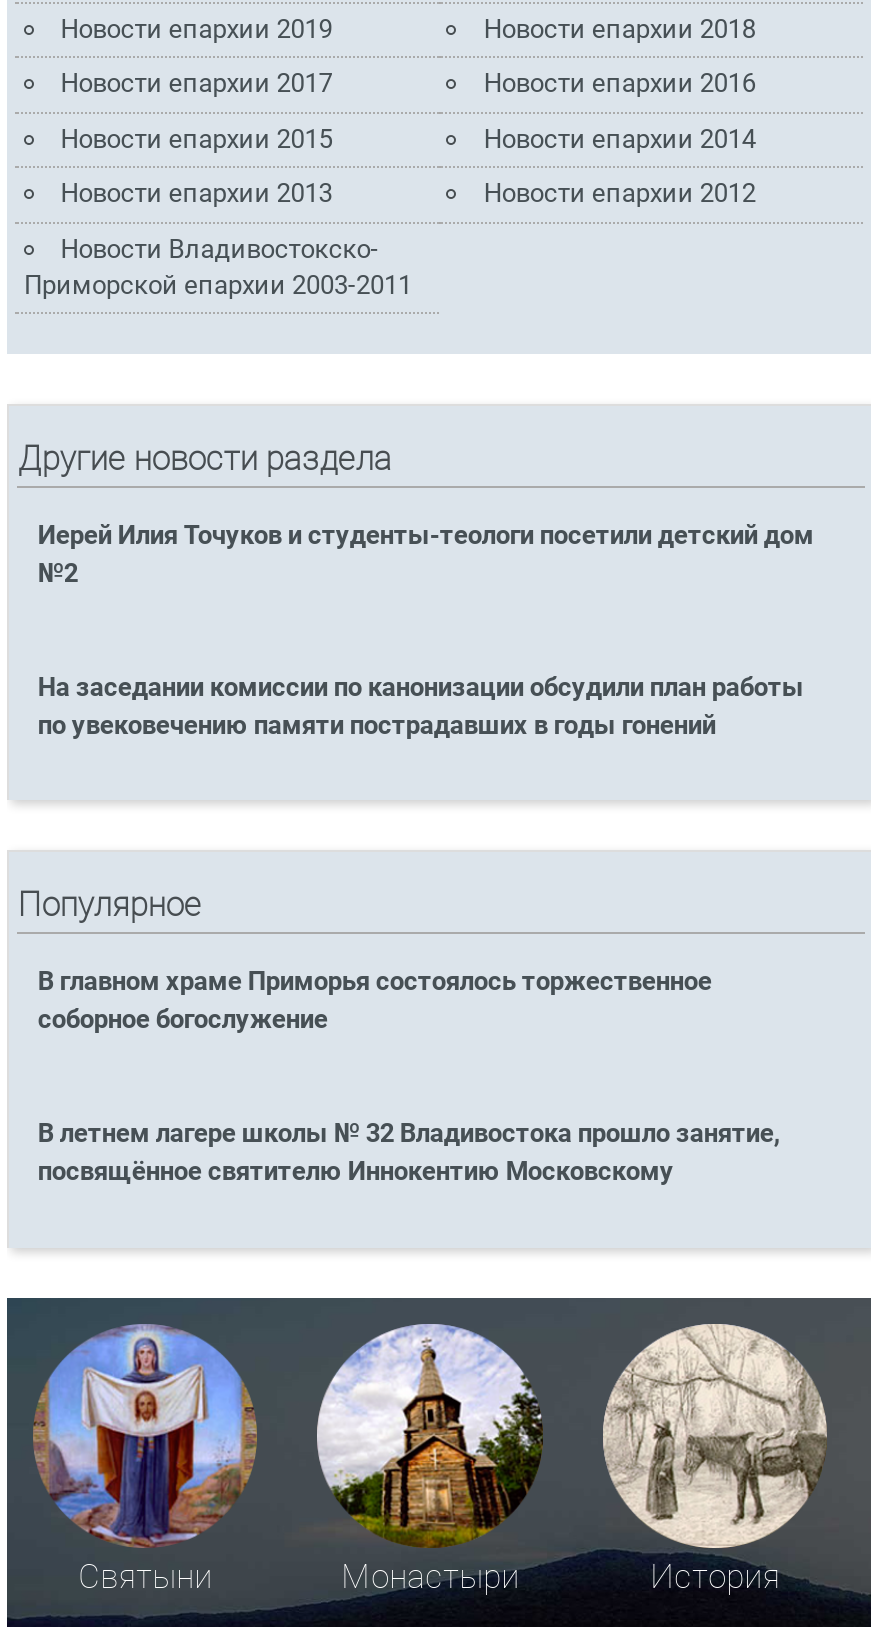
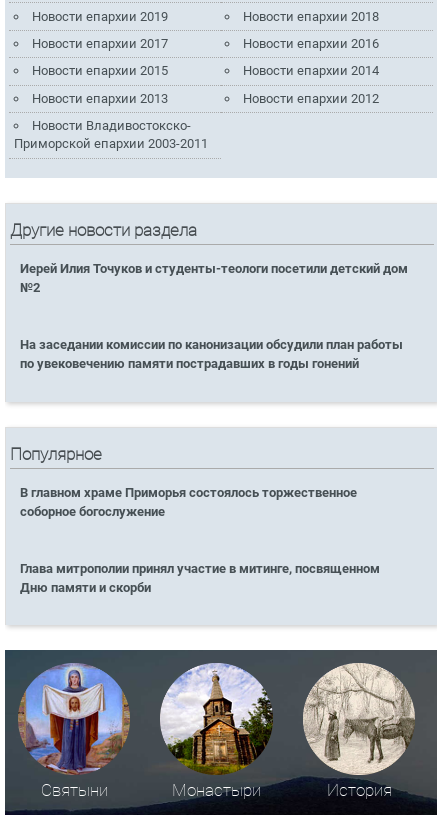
- В летнем лагере школы № 32 Владивостока прошло занятие,
- посвящённое святителю Иннокентию Московскому
+ Глава митрополии принял участие в митинге, посвященном
+ Дню памяти и скорби
